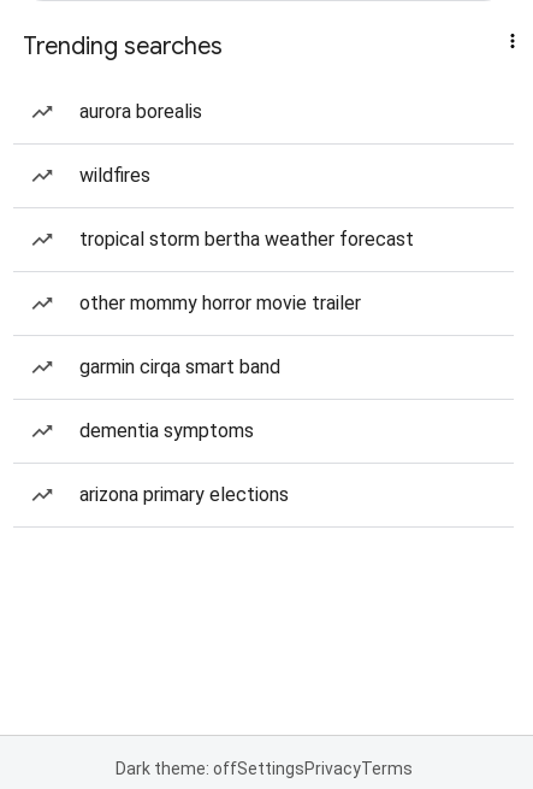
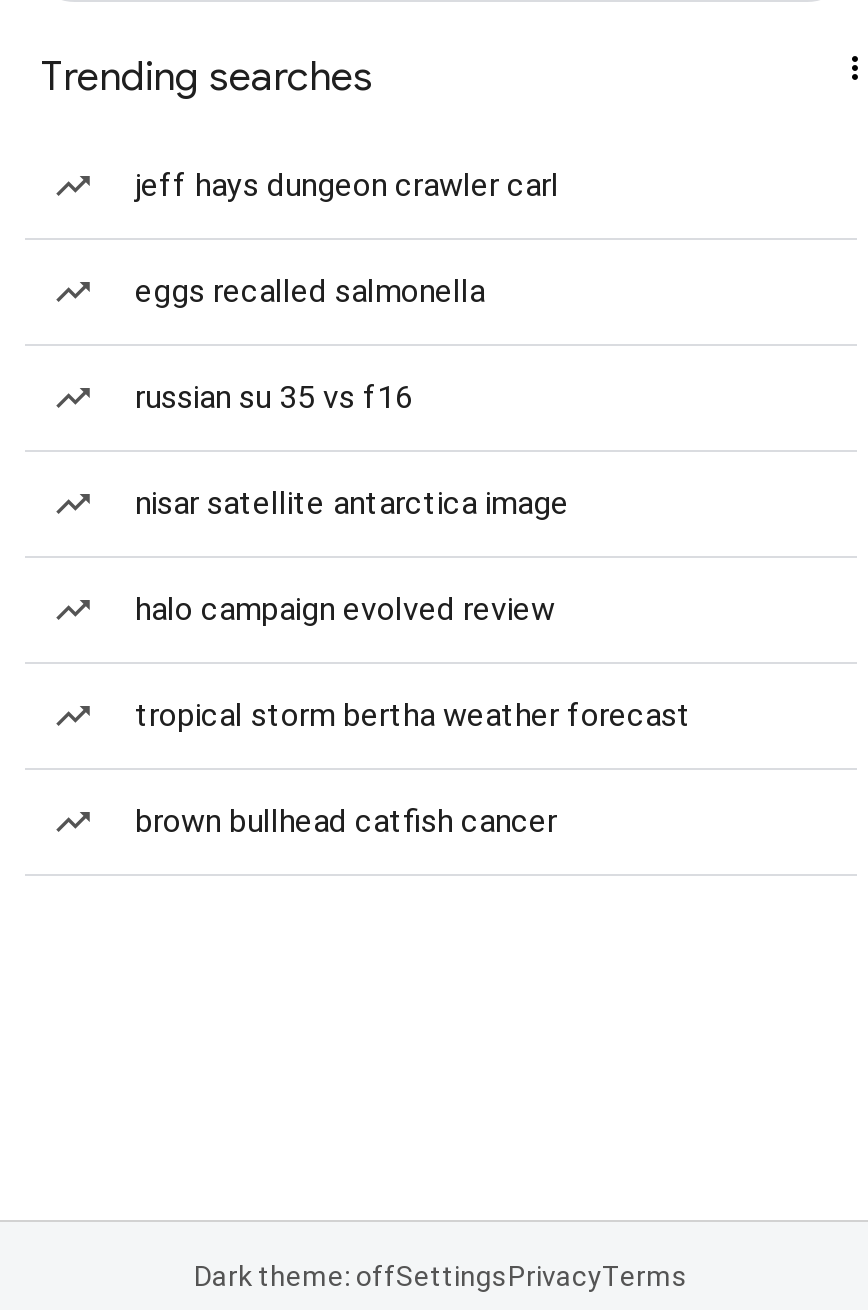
- aurora borealis
- wildfires
+ jeff hays dungeon crawler carl
+ eggs recalled salmonella
+ russian su 35 vs f16
+ nisar satellite antarctica image
+ halo campaign evolved review

moved down: tropical storm bertha weather forecast

- other mommy horror movie trailer
- garmin cirqa smart band
- dementia symptoms
- arizona primary elections
+ brown bullhead catfish cancer
